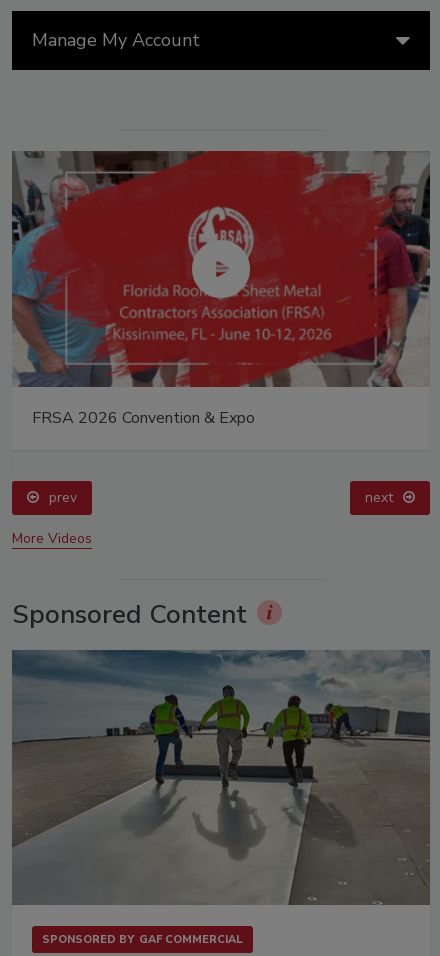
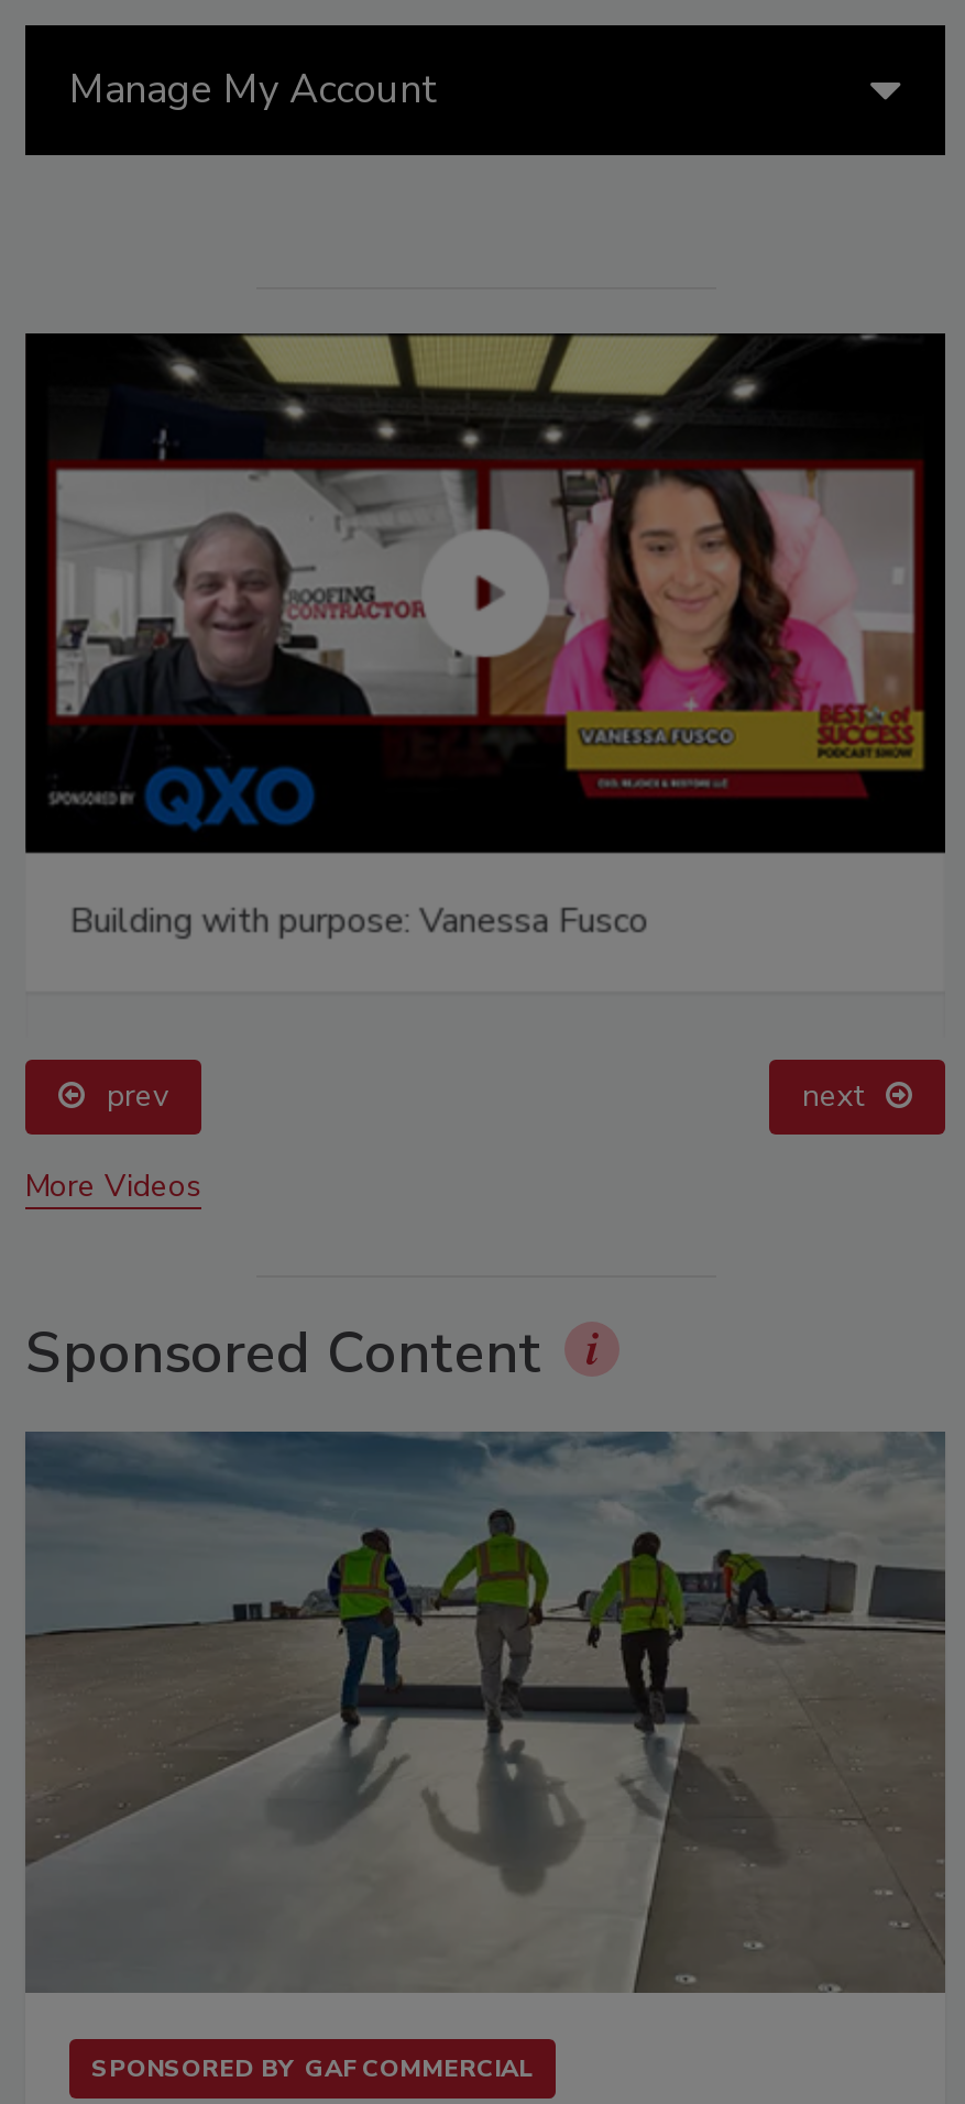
- [image]
- FRSA 2026 Convention & Expo
+ [image]
+ Building with purpose: Vanessa Fusco
